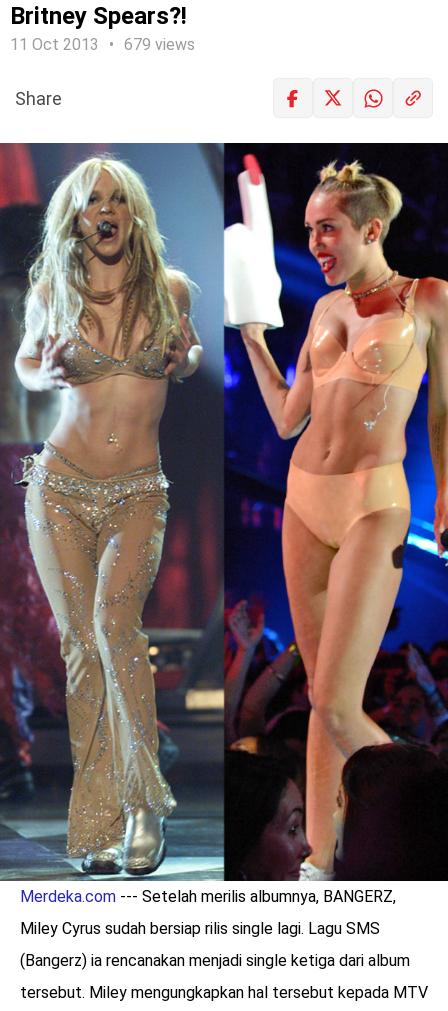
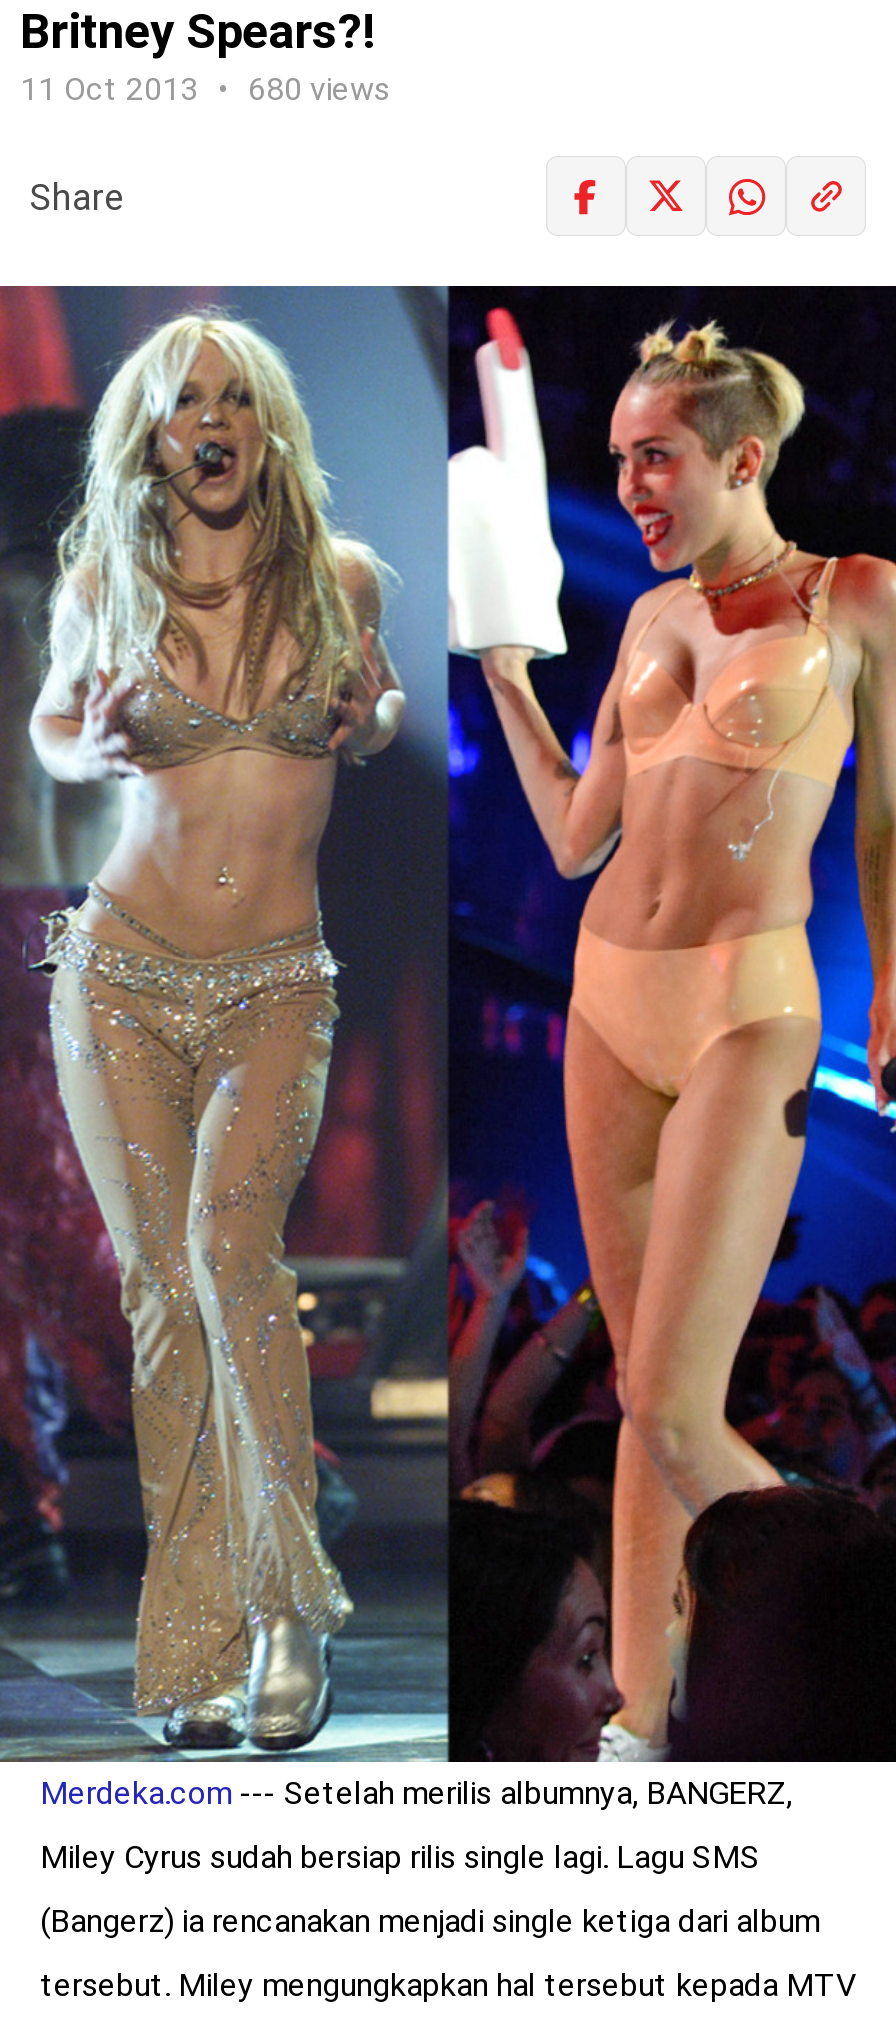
- 11 Oct 2013 679 views
+ 11 Oct 2013 680 views
